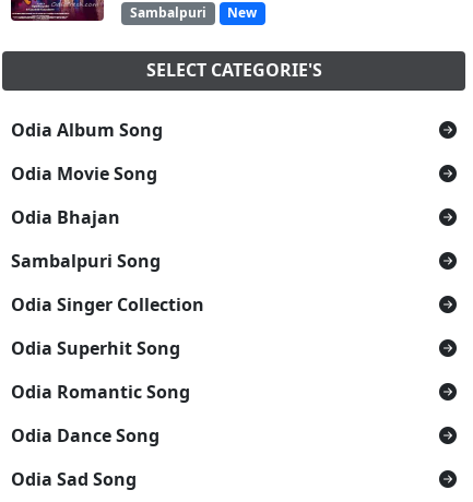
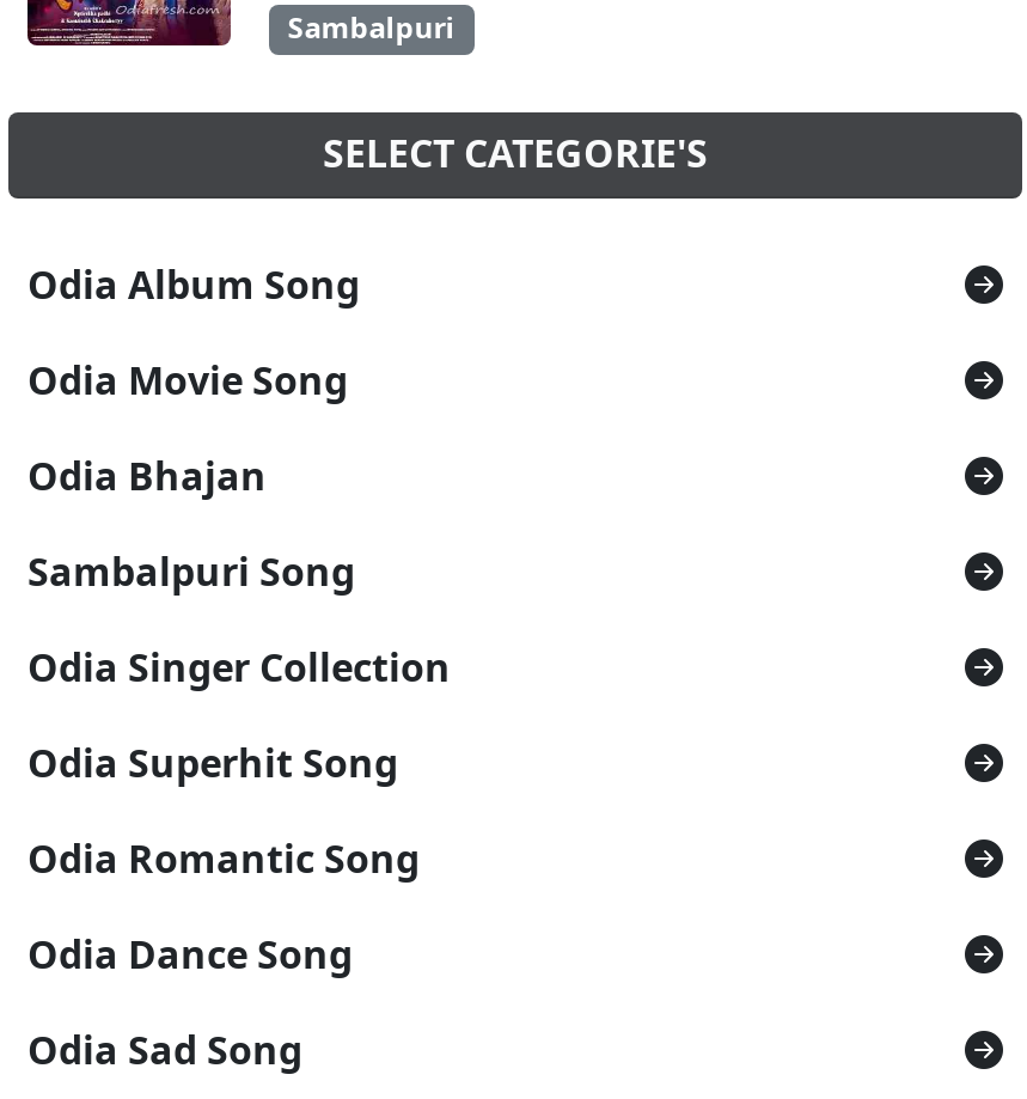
- New
